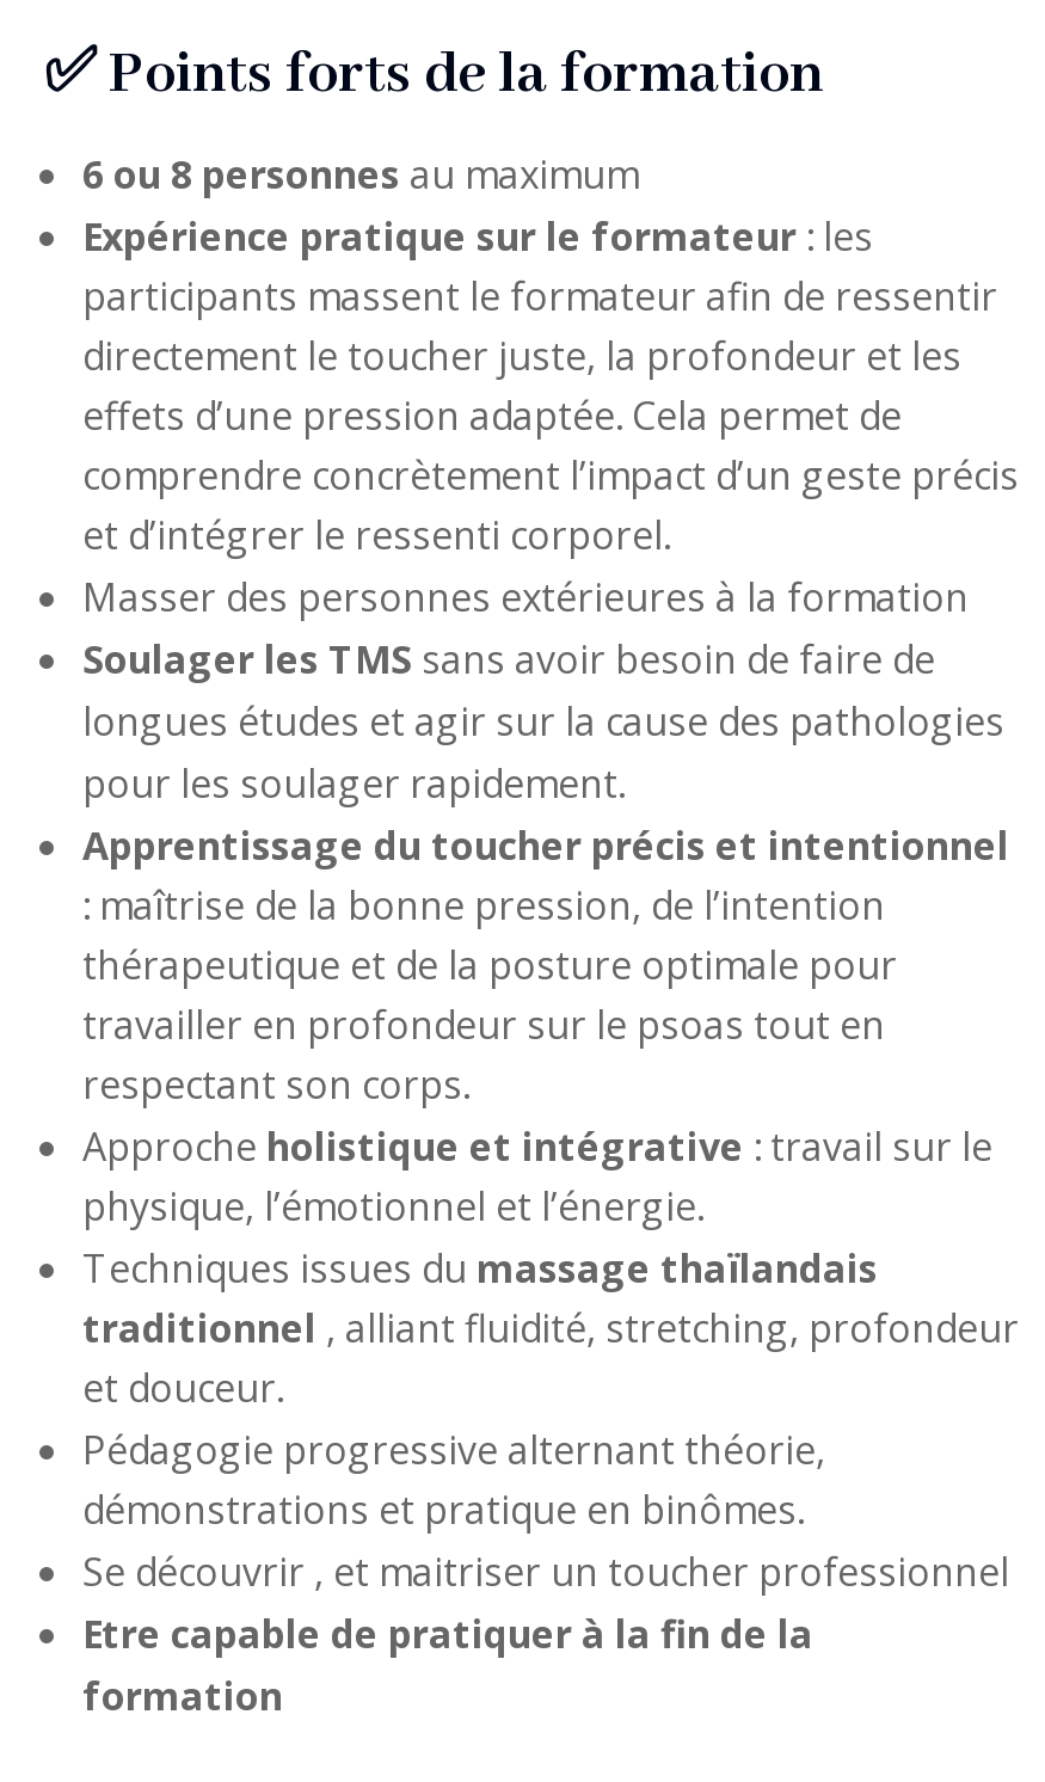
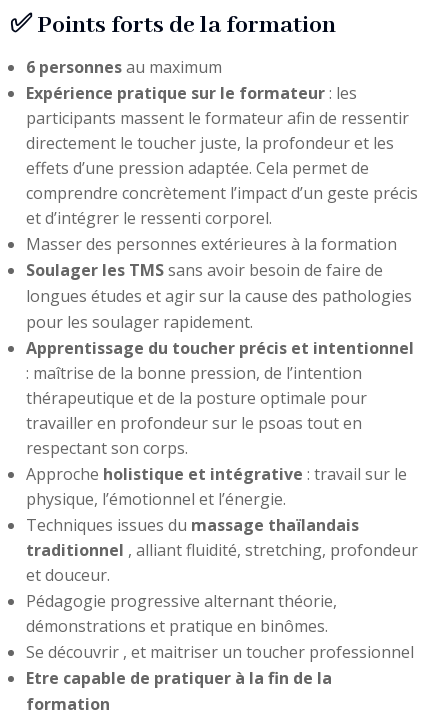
- 6 ou 8 personnes au maximum
+ 6 personnes au maximum
